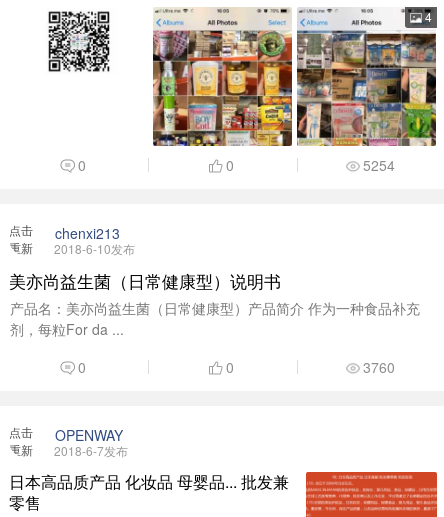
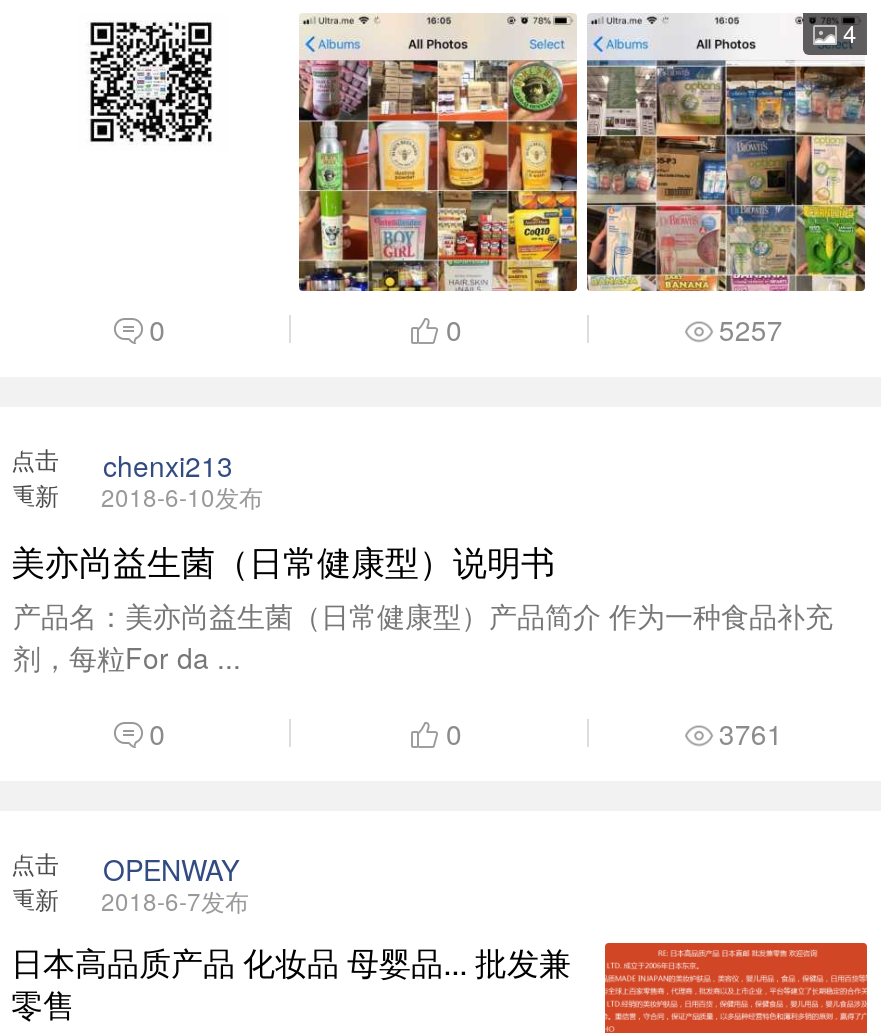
- 5254
+ 5257

- 3760
+ 3761
